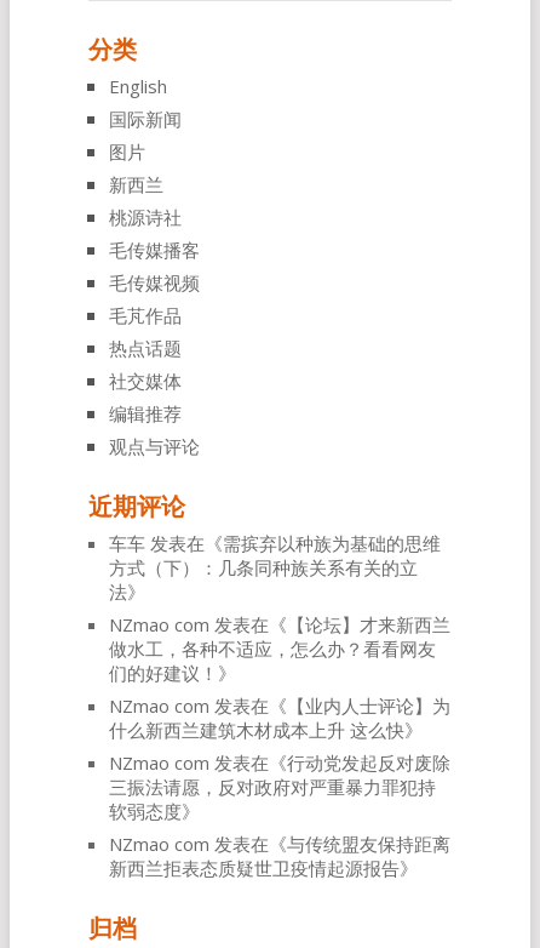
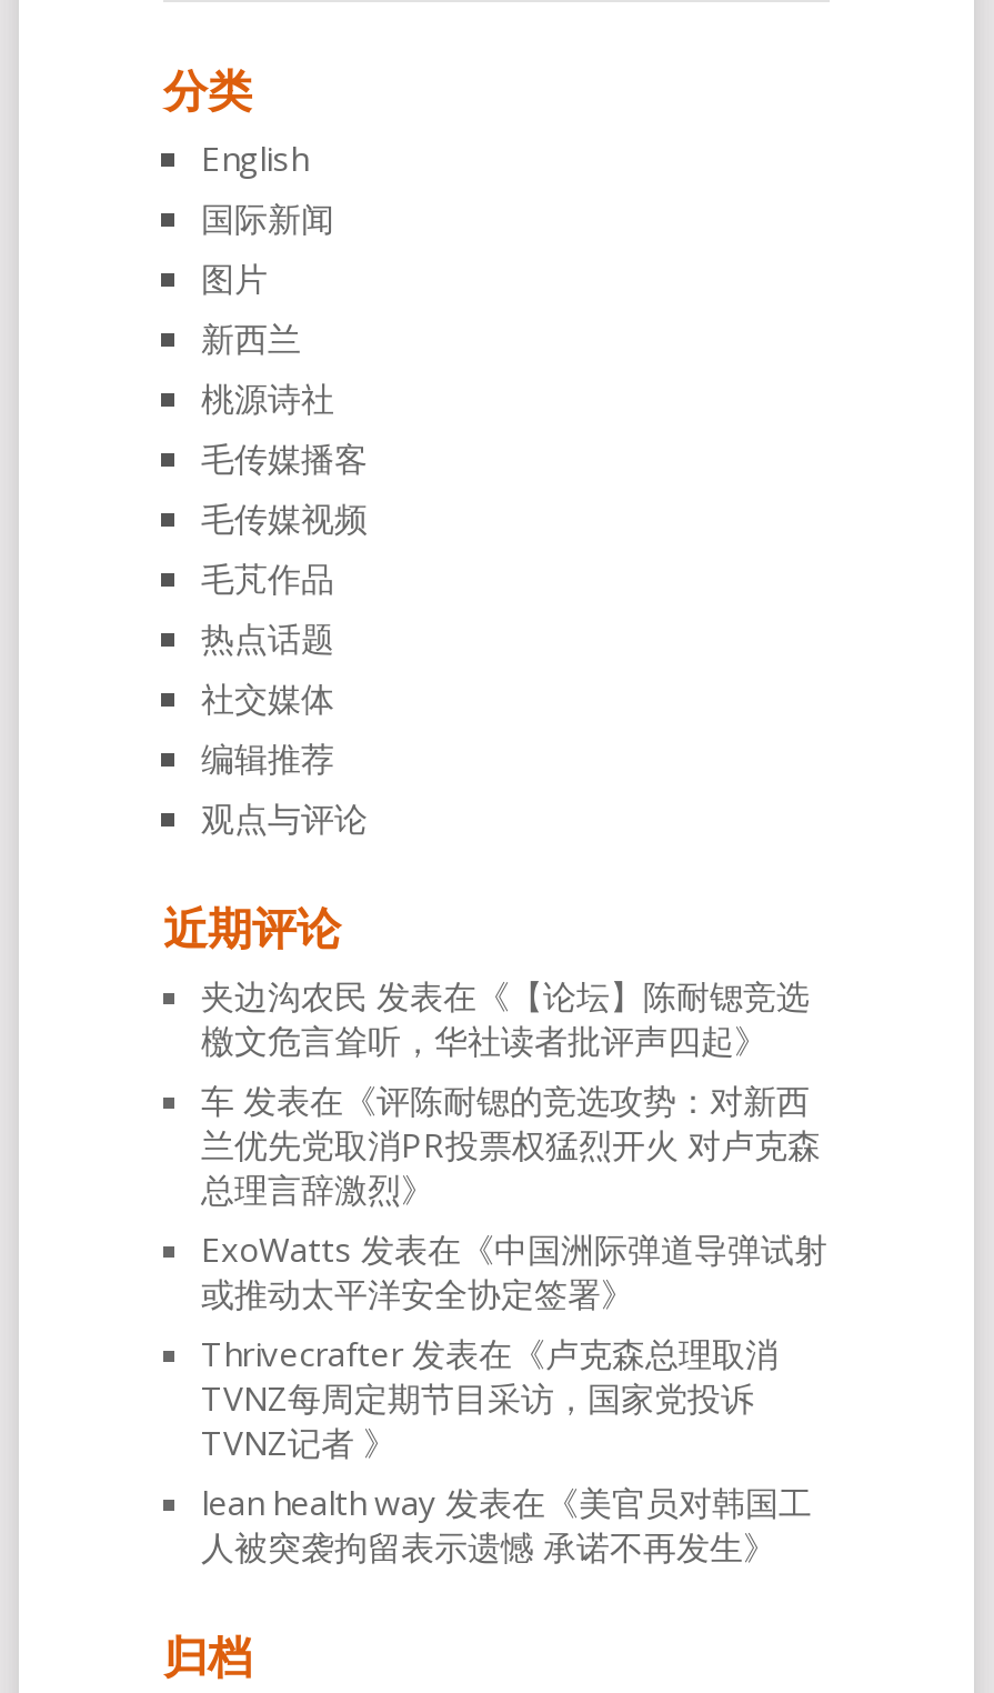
- 车车发表在《需摈弃以种族为基础的思维
- 方式（下）：几条同种族关系有关的立
- 法》
- NZmao com发表在《【论坛】才来新西兰
- 做水工，各种不适应，怎么办？看看网友
- 们的好建议！》
- NZmao com发表在《【业内人士评论】为
- 什么新西兰建筑木材成本上升 这么快》
- NZmao com发表在《行动党发起反对废除
- 三振法请愿，反对政府对严重暴力罪犯持
- 软弱态度》
- NZmao com发表在《与传统盟友保持距离
- 新西兰拒表态质疑世卫疫情起源报告》
+ 夹边沟农民发表在《【论坛】陈耐锶竞选
+ 檄文危言耸听，华社读者批评声四起》
+ 车发表在《评陈耐锶的竞选攻势：对新西
+ 兰优先党取消PR投票权猛烈开火 对卢克森
+ 总理言辞激烈》
+ ExoWatts发表在《中国洲际弹道导弹试射
+ 或推动太平洋安全协定签署》
+ Thrivecrafter发表在《卢克森总理取消
+ TVNZ每周定期节目采访，国家党投诉
+ TVNZ记者》
+ lean health way发表在《美官员对韩国工
+ 人被突袭拘留表示遗憾 承诺不再发生》
